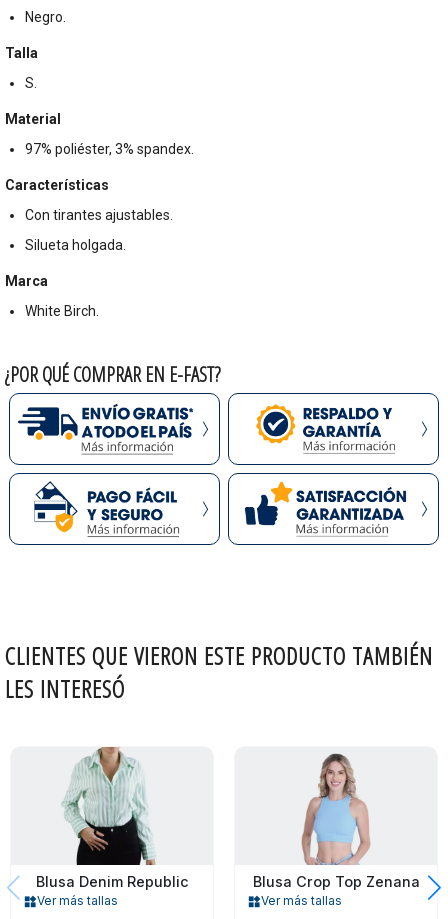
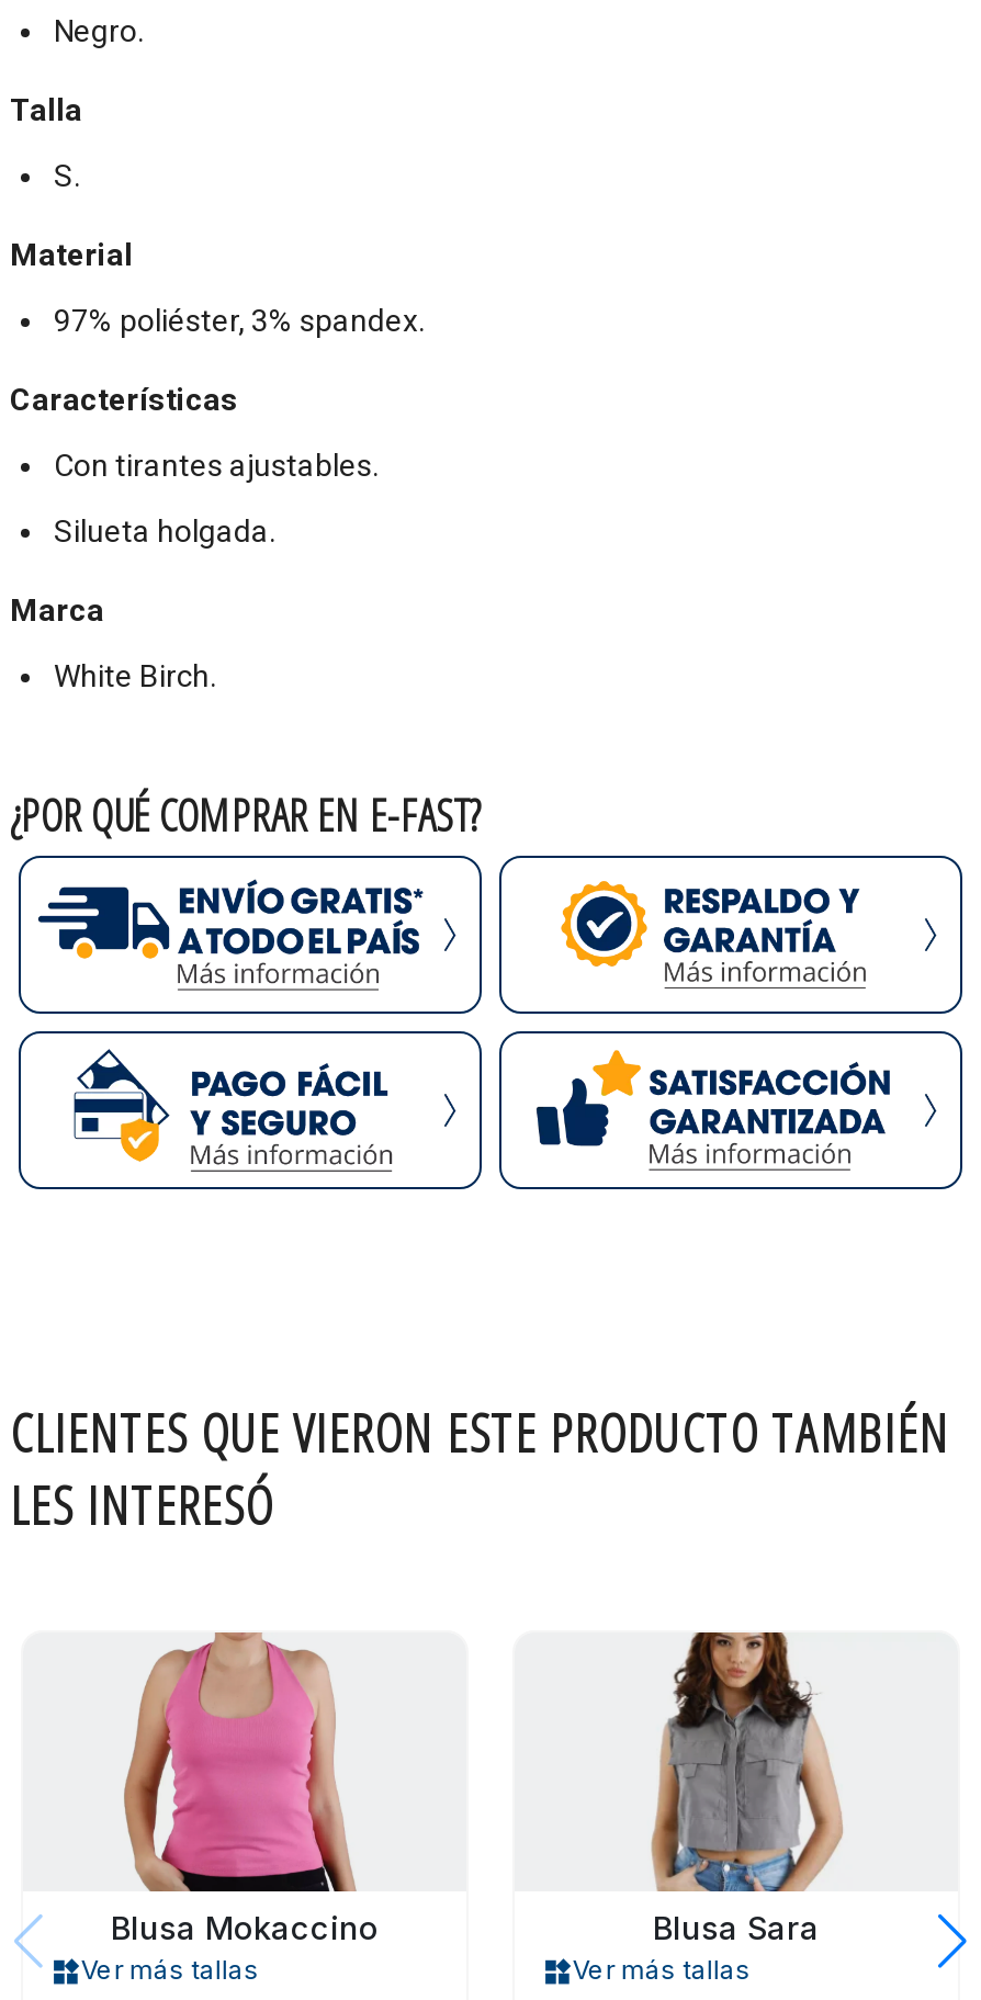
- [image]
- Blusa Denim Republic
+ [image]
+ Blusa Mokaccino

- [image]
- Blusa Crop Top Zenana
+ [image]
+ Blusa Sara
